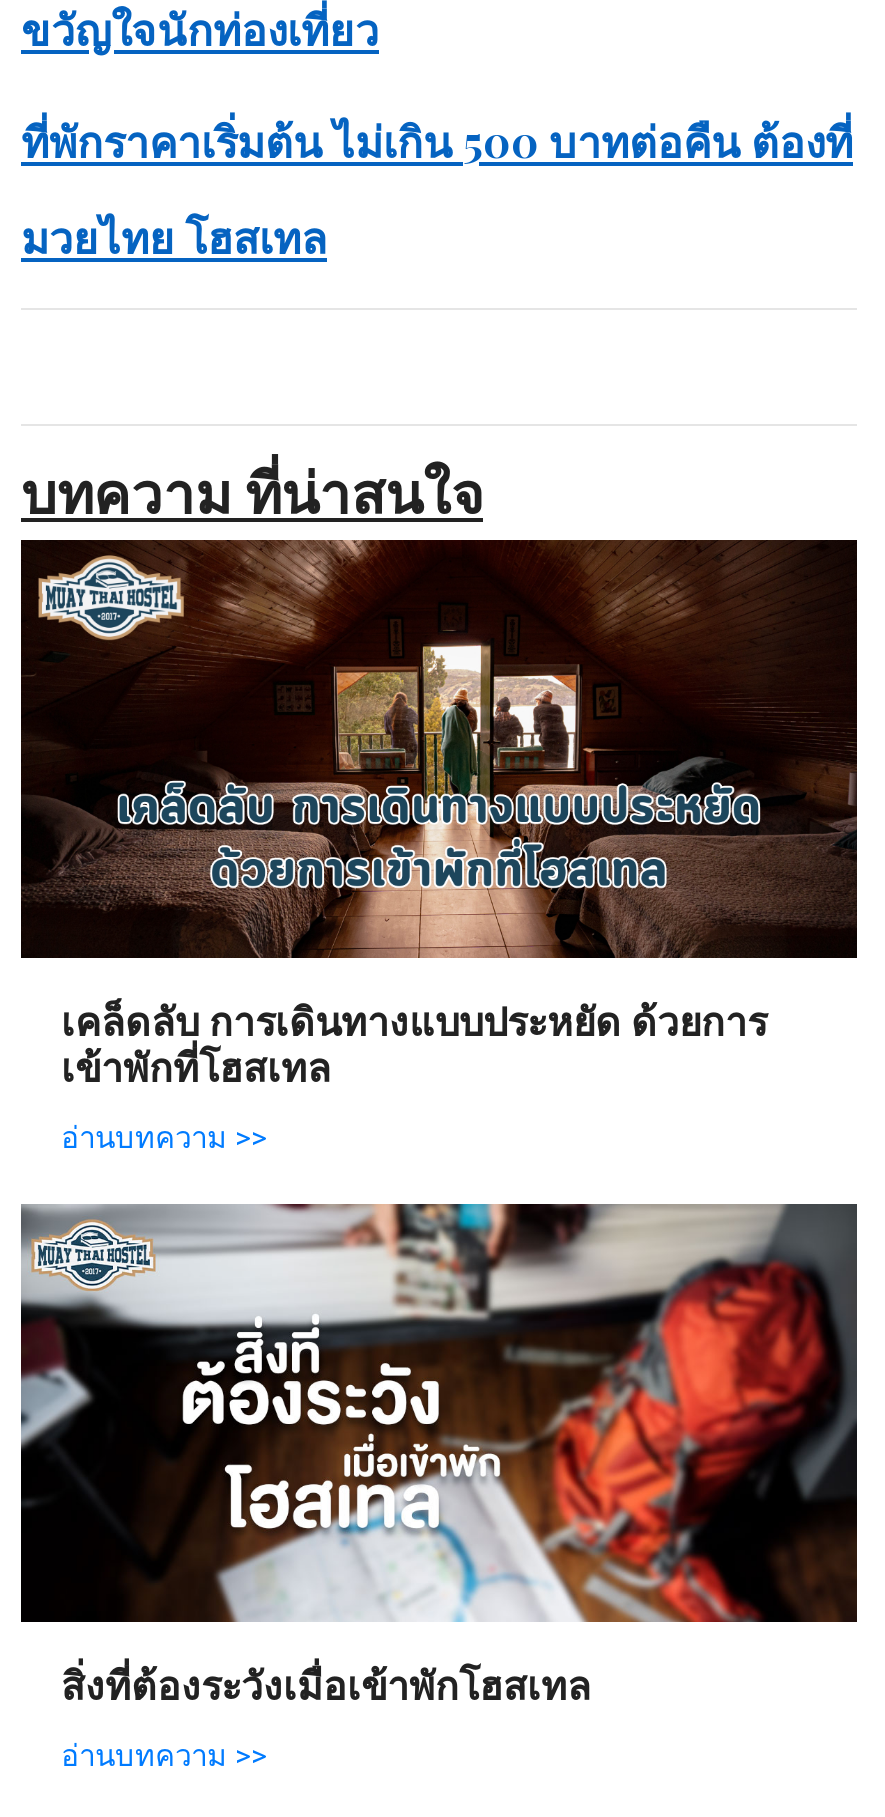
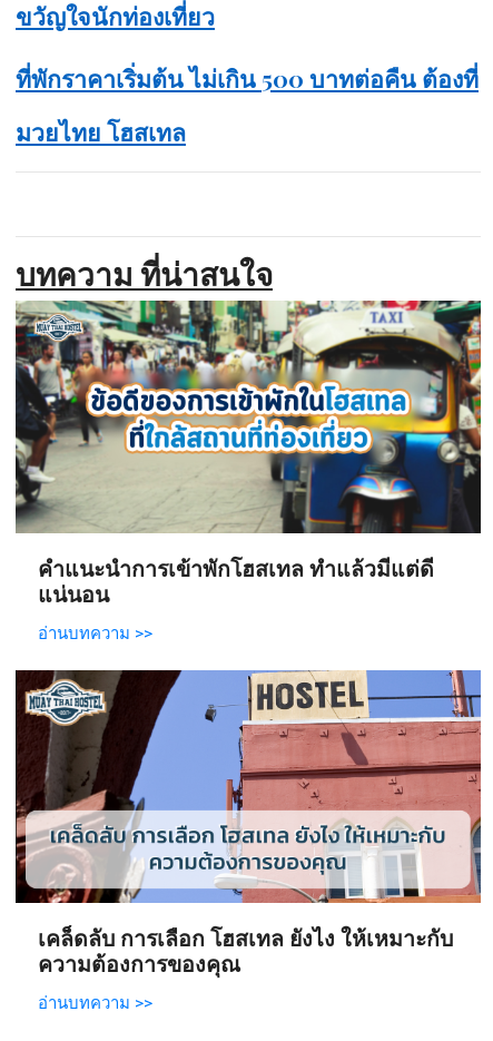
- [image]
- เคล็ดลับ การเดินทางแบบประหยัด ด้วยการ
- เข้าพักที่โฮสเทล
+ [image]
+ คำแนะนำการเข้าพักโฮสเทล ทำแล้วมีแต่ดี
+ แน่นอน

- [image]
- สิ่งที่ต้องระวังเมื่อเข้าพักโฮสเทล
+ [image]
+ เคล็ดลับ การเลือก โฮสเทล ยังไง ให้เหมาะกับ
+ ความต้องการของคุณ
